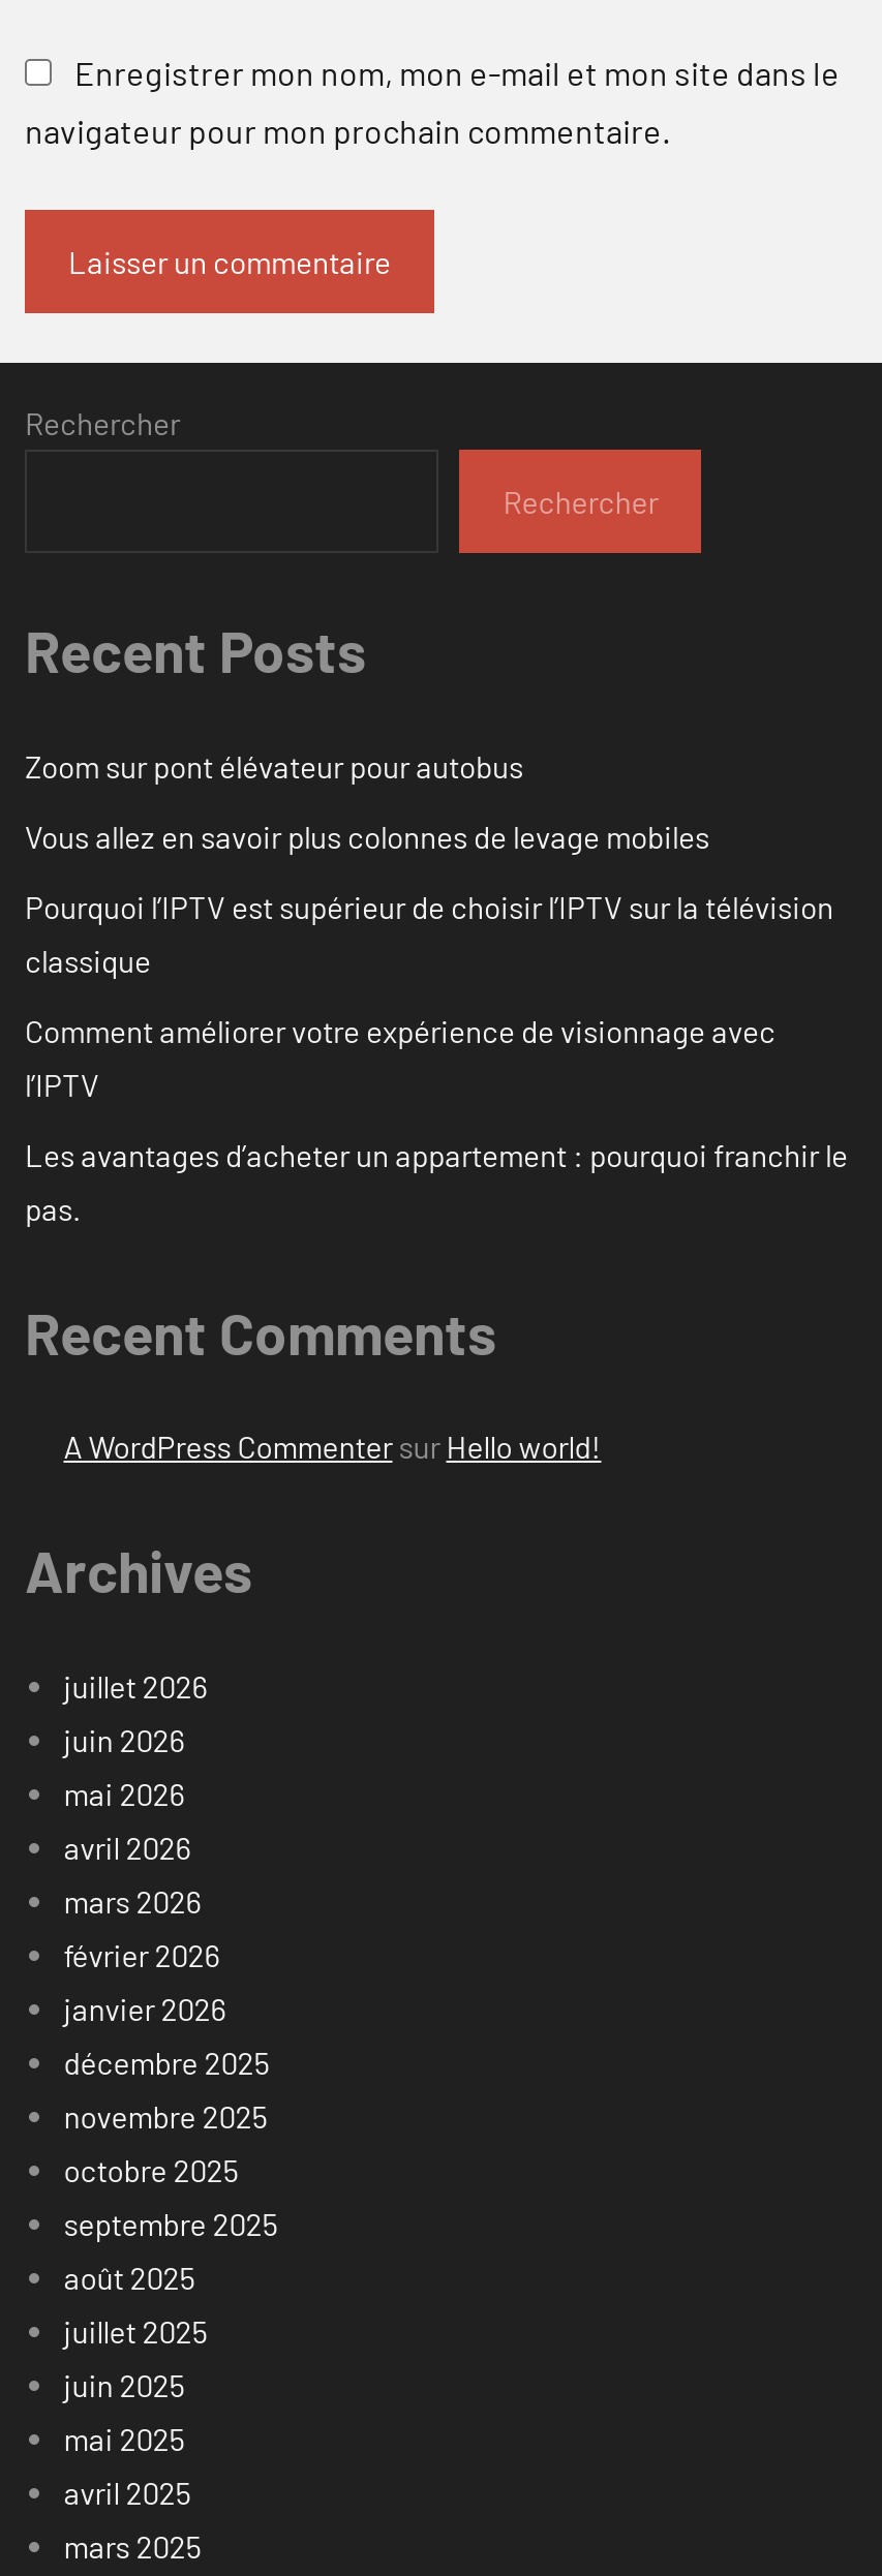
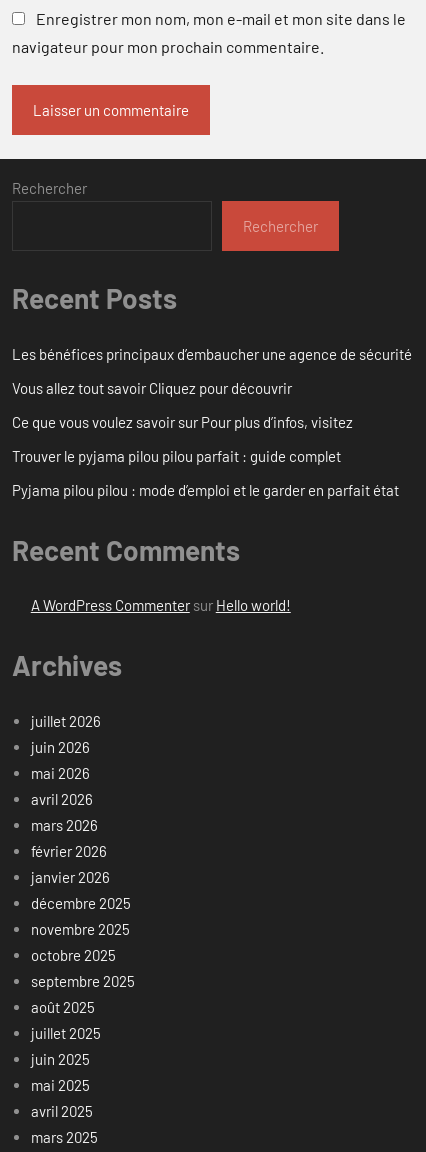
- Zoom sur pont élévateur pour autobus
+ Les bénéfices principaux d’embaucher une agence de sécurité

- Vous allez en savoir plus colonnes de levage mobiles
+ Vous allez tout savoir Cliquez pour découvrir

- Pourquoi l’IPTV est supérieur de choisir l’IPTV sur la télévision
- classique
+ Ce que vous voulez savoir sur Pour plus d’infos, visitez

- Comment améliorer votre expérience de visionnage avec
- l’IPTV
+ Trouver le pyjama pilou pilou parfait : guide complet

- Les avantages d’acheter un appartement : pourquoi franchir le
- pas.
+ Pyjama pilou pilou : mode d’emploi et le garder en parfait état
